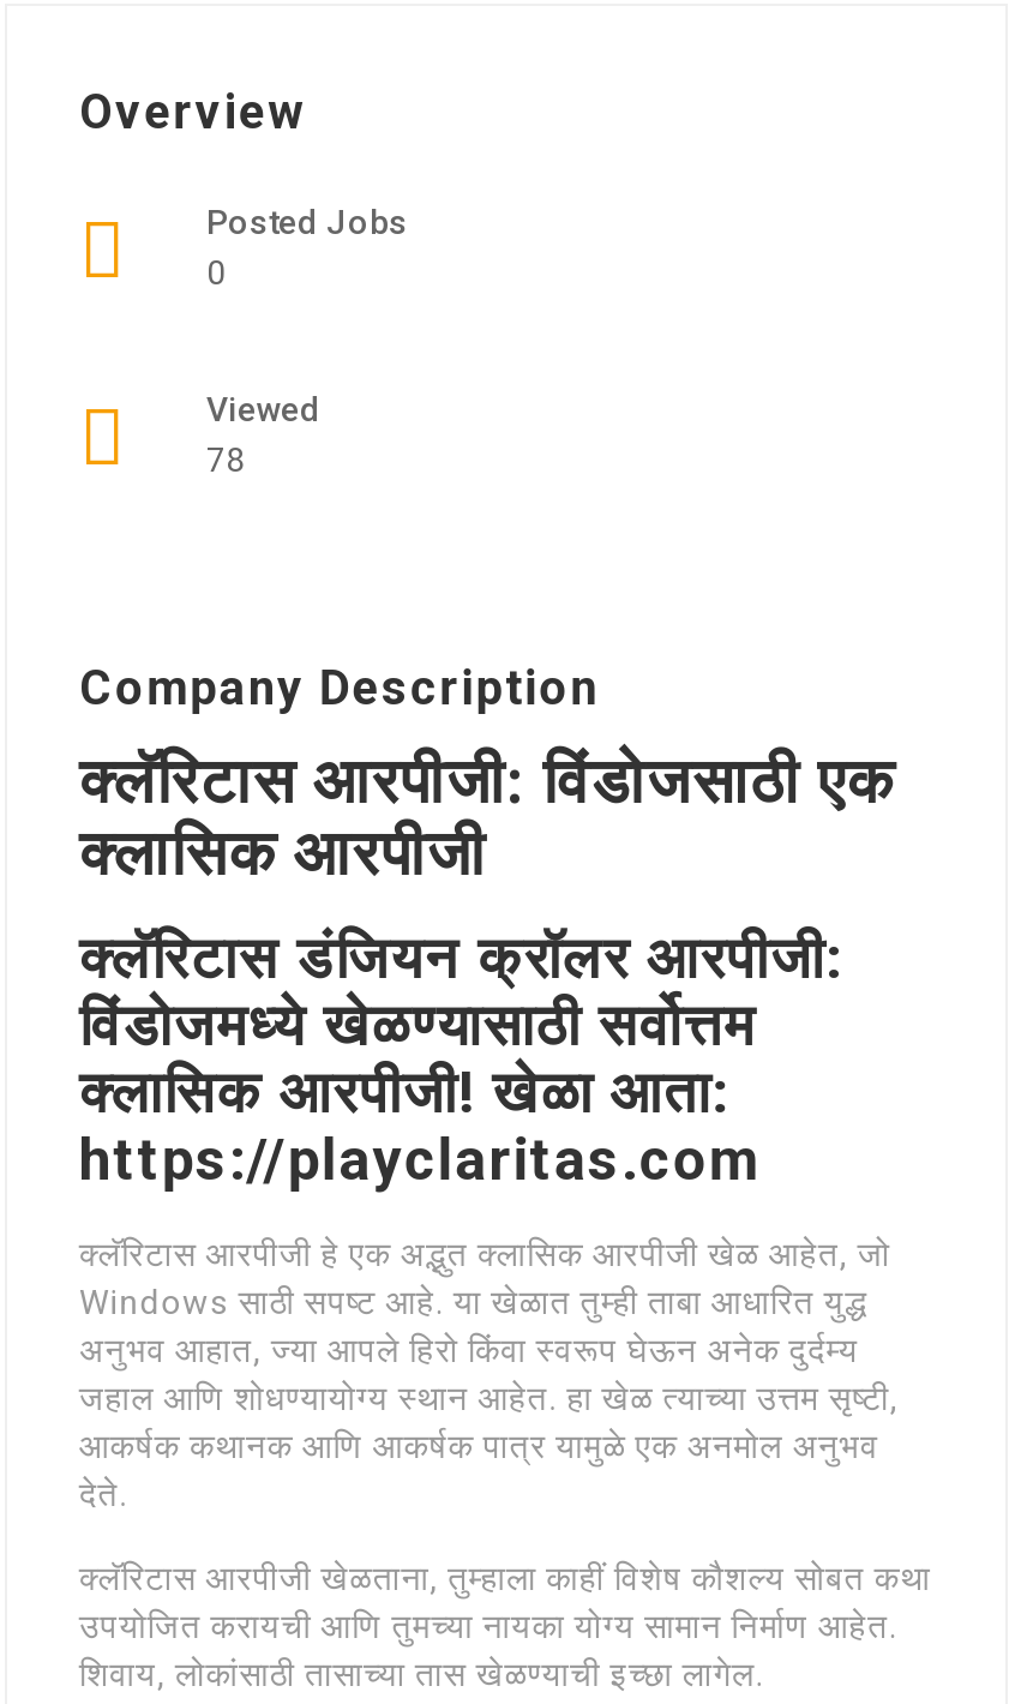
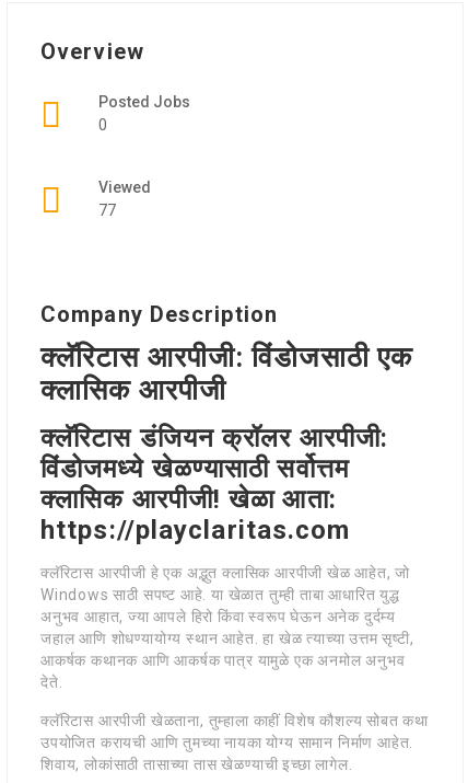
- 78
+ 77
